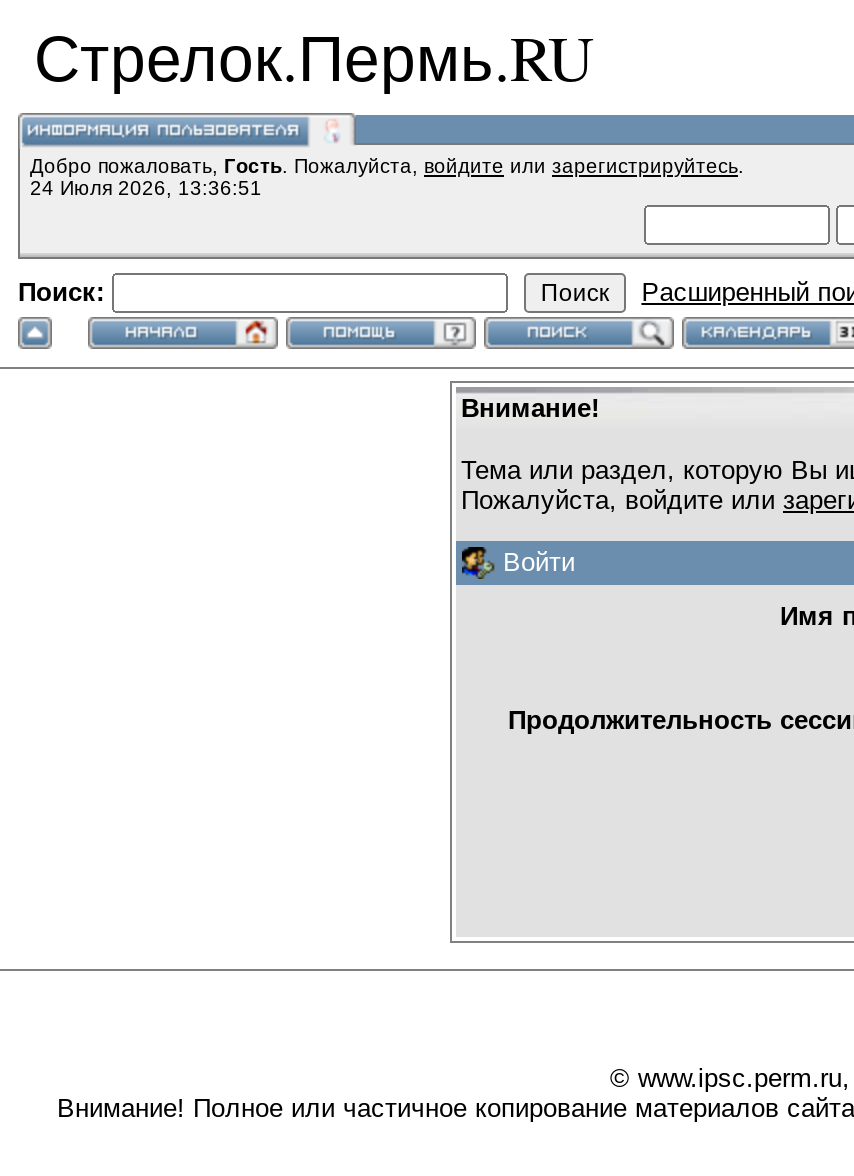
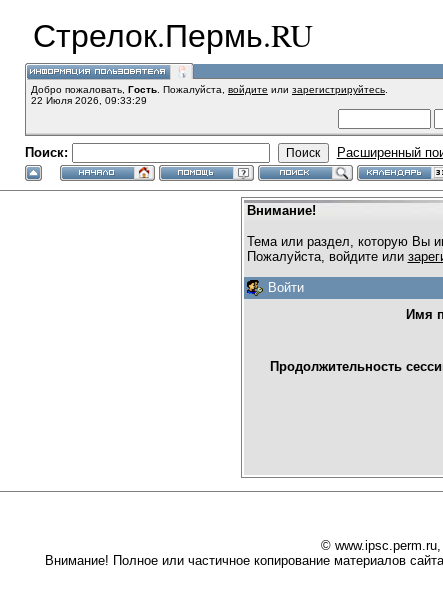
- 24 Июля 2026, 13:36:51
+ 22 Июля 2026, 09:33:29
